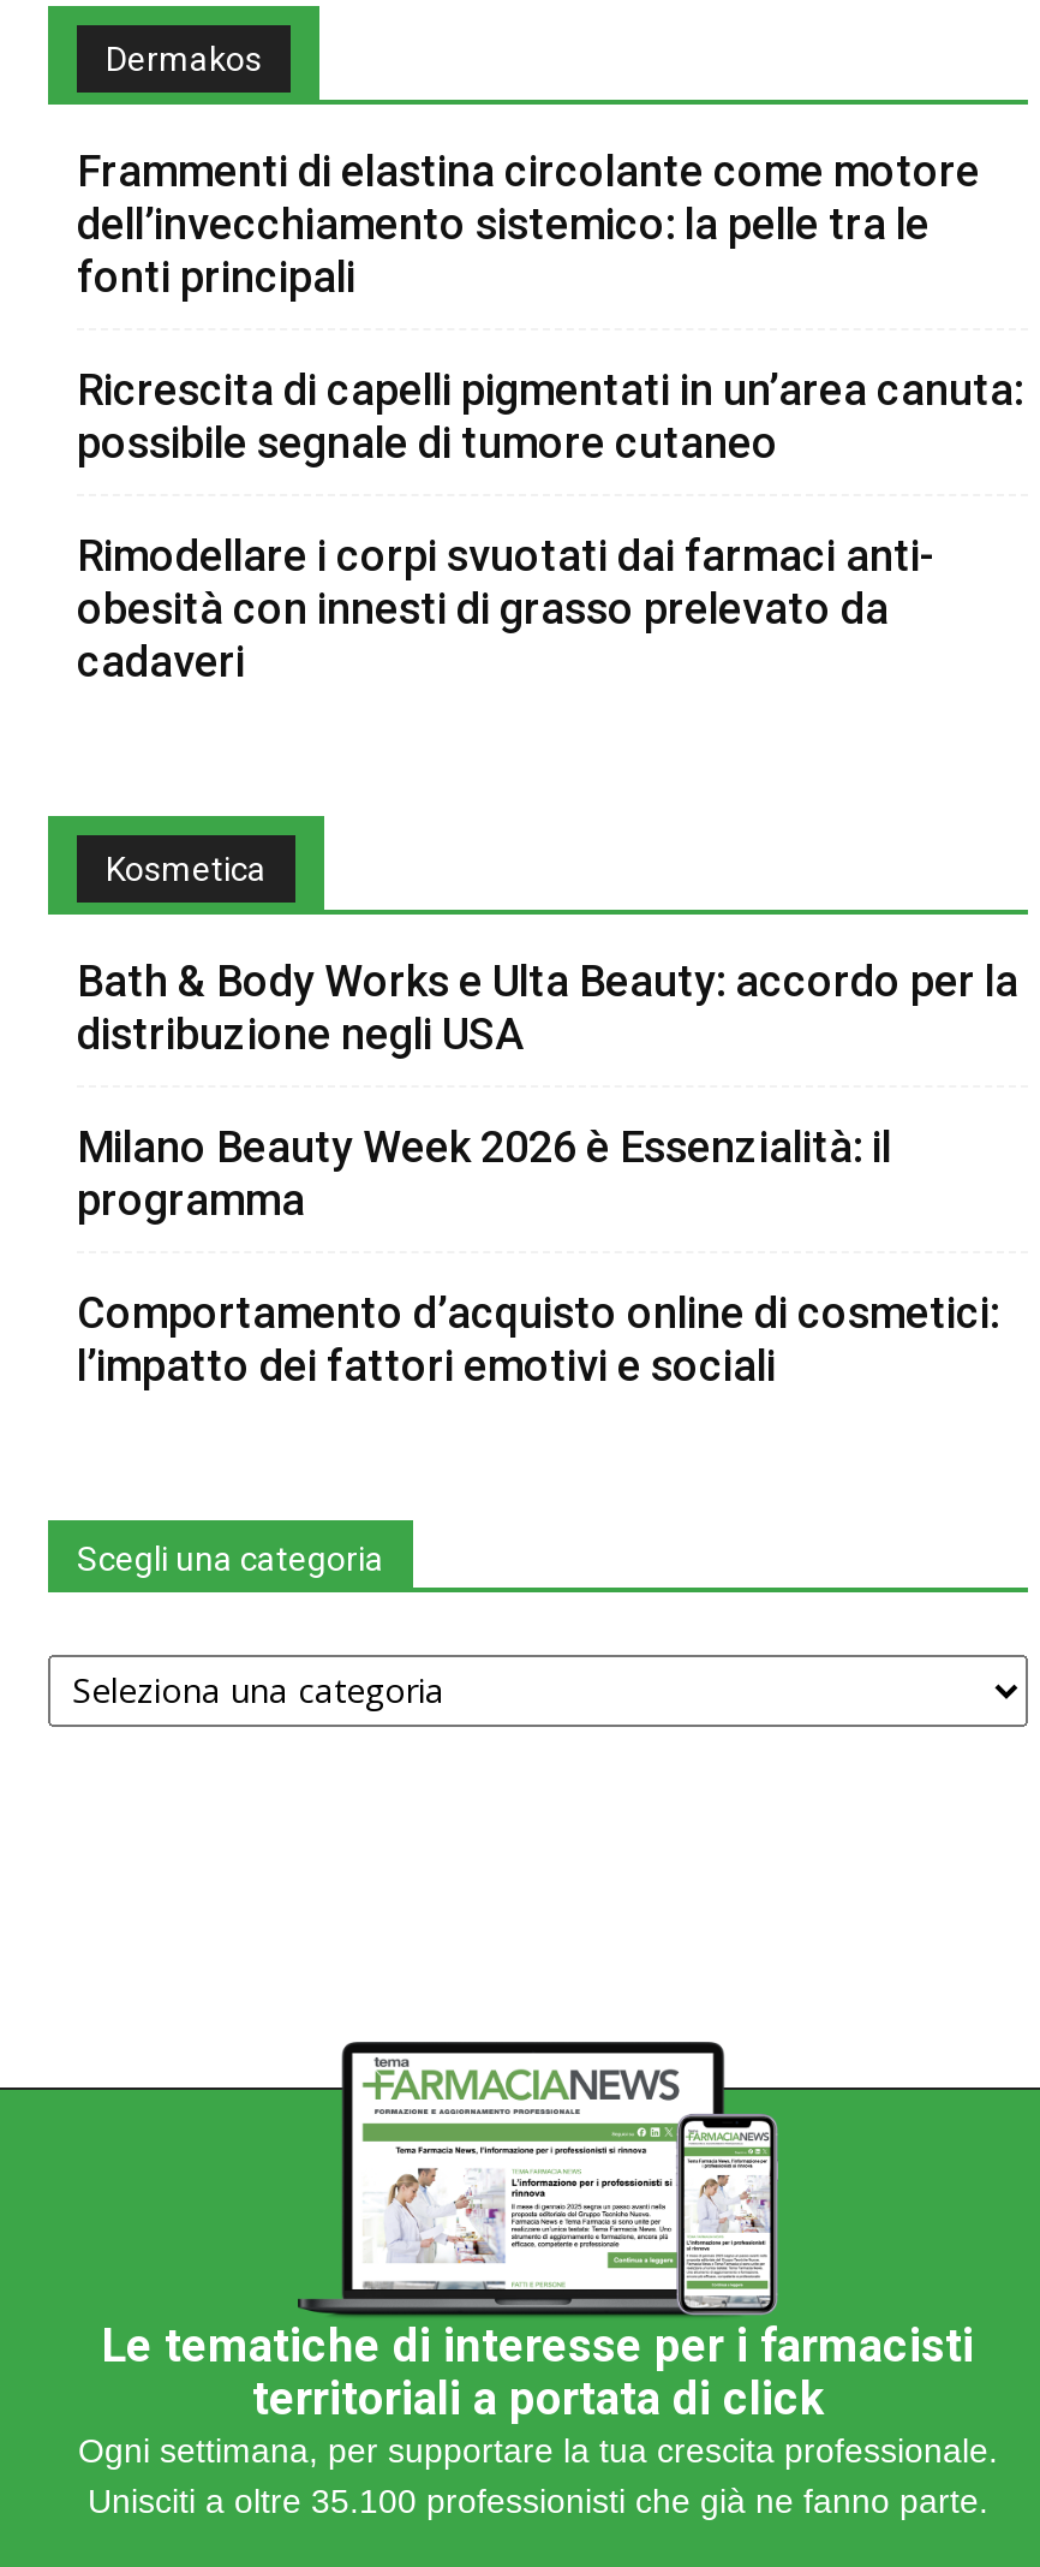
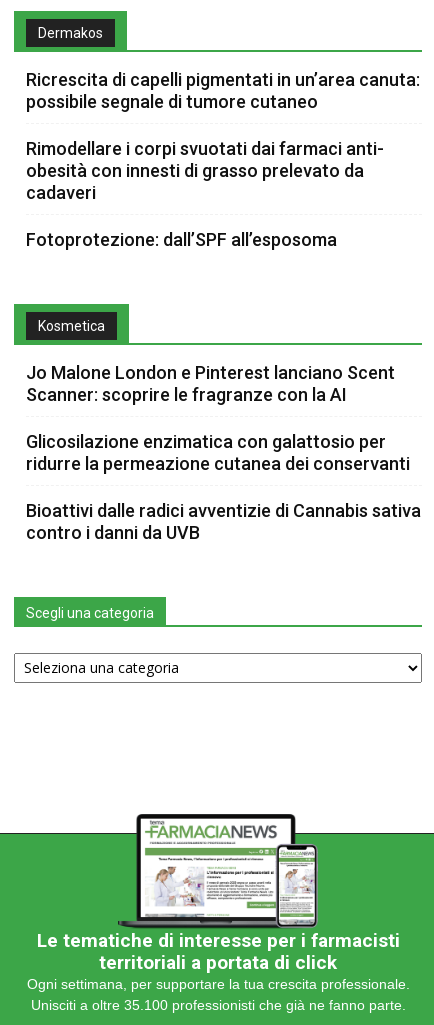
- Frammenti di elastina circolante come motore
- dell’invecchiamento sistemico: la pelle tra le
- fonti principali

moved up: Ricrescita di capelli pigmentati in un’area canuta: | possibile segnale di tumore cutaneo | Rimodellare i corpi svuotati dai farmaci anti- | obesità con innesti di grasso prelevato da | cadaveri

+ Fotoprotezione: dall’SPF all’esposoma

- Bath & Body Works e Ulta Beauty: accordo per la
- distribuzione negli USA
+ Jo Malone London e Pinterest lanciano Scent
+ Scanner: scoprire le fragranze con la AI

- Milano Beauty Week 2026 è Essenzialità: il
- programma
+ Glicosilazione enzimatica con galattosio per
+ ridurre la permeazione cutanea dei conservanti

- Comportamento d’acquisto online di cosmetici:
- l’impatto dei fattori emotivi e sociali
+ Bioattivi dalle radici avventizie di Cannabis sativa
+ contro i danni da UVB
